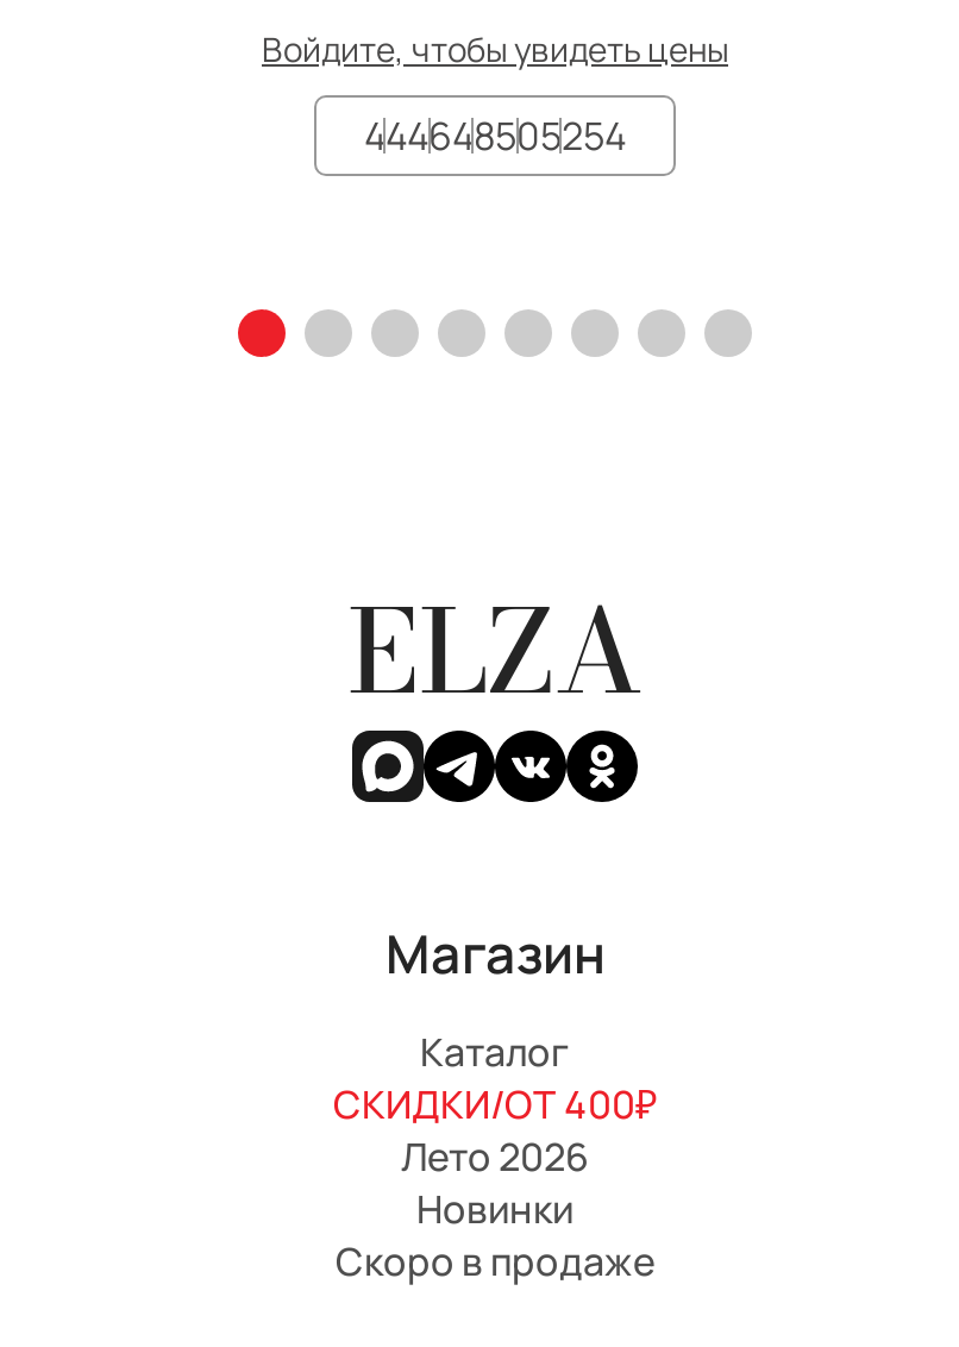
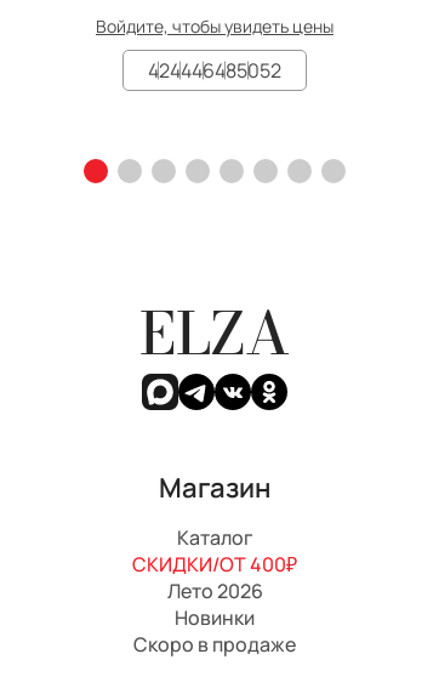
- 444648505254
+ 424446485052
